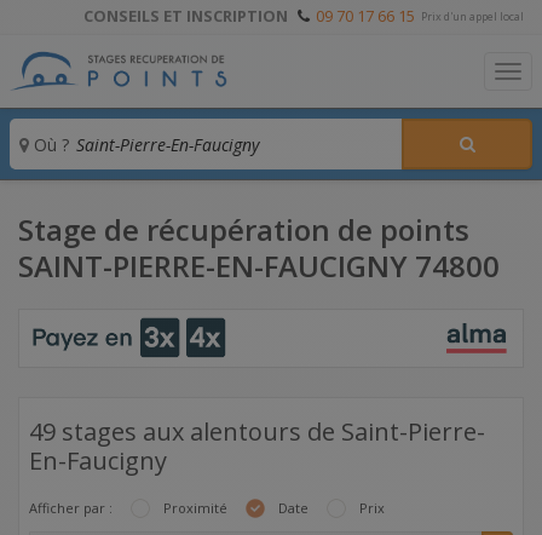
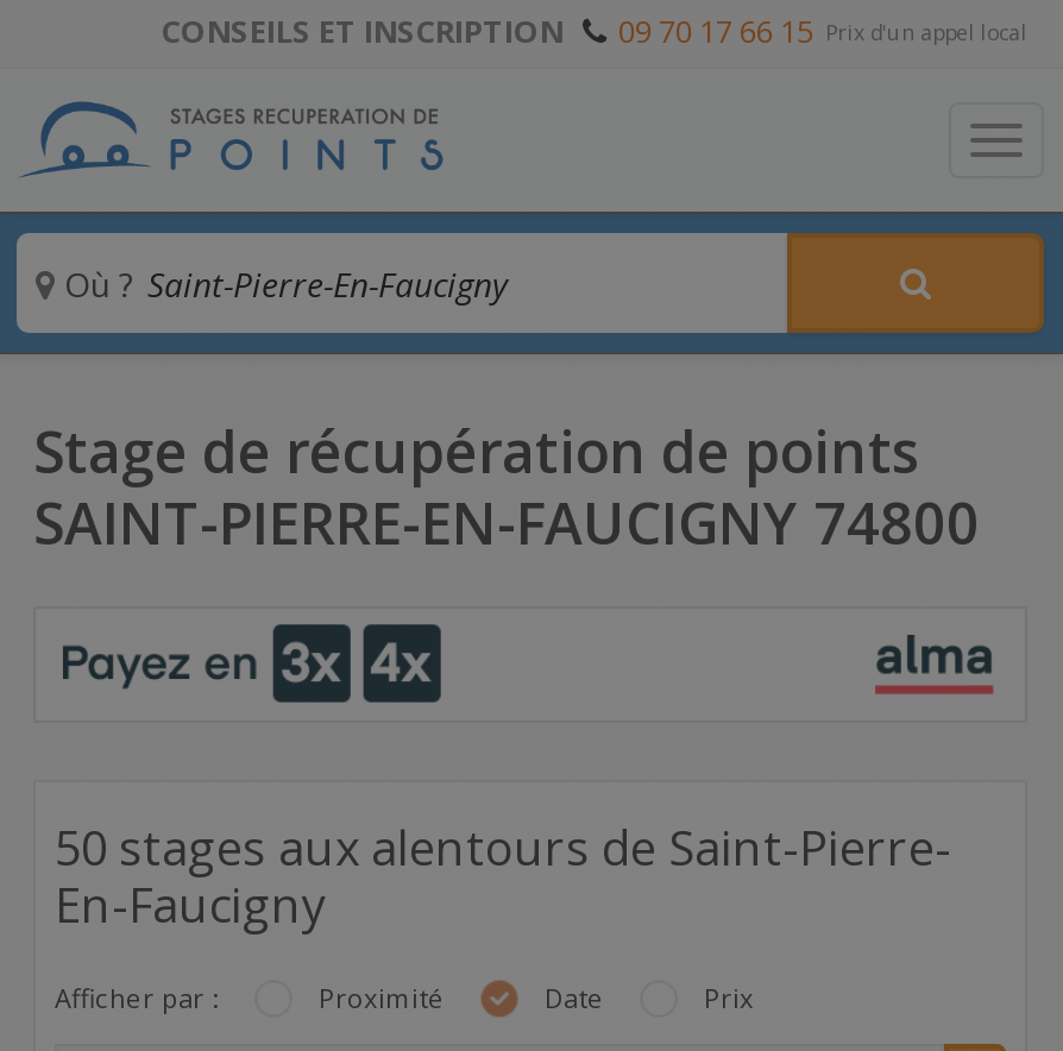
- 49 stages aux alentours de Saint-Pierre-
+ 50 stages aux alentours de Saint-Pierre-
